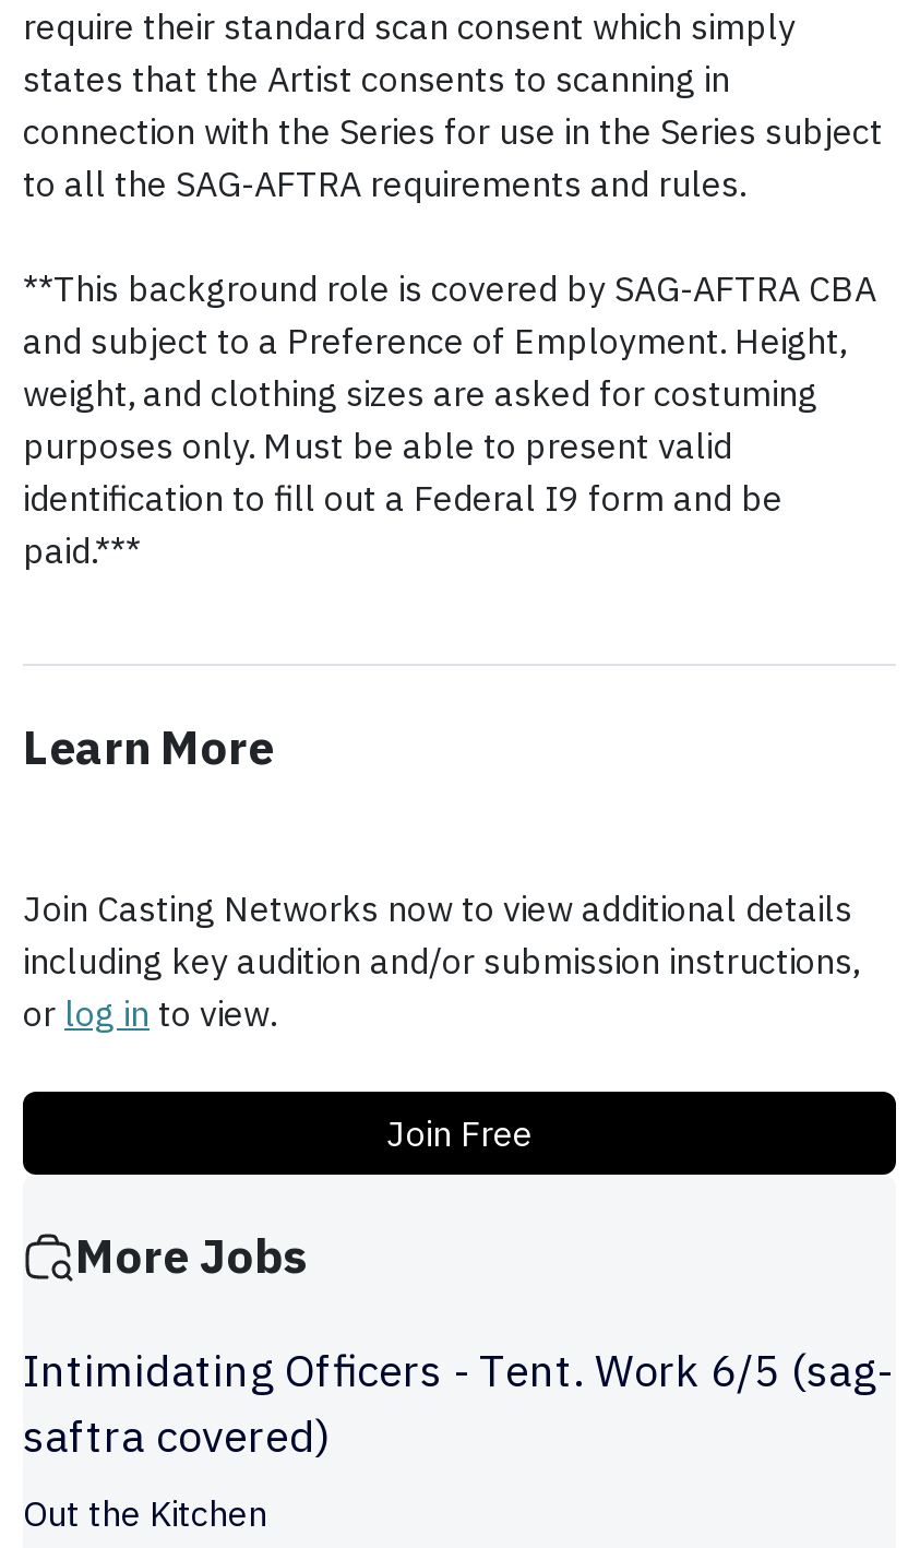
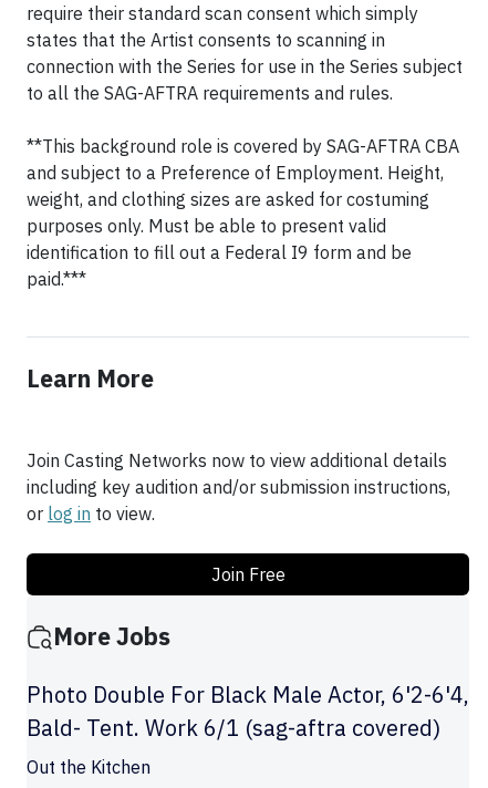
- Intimidating Officers - Tent. Work 6/5 (sag-
- saftra covered)
+ Photo Double For Black Male Actor, 6'2-6'4,
+ Bald- Tent. Work 6/1 (sag-aftra covered)
